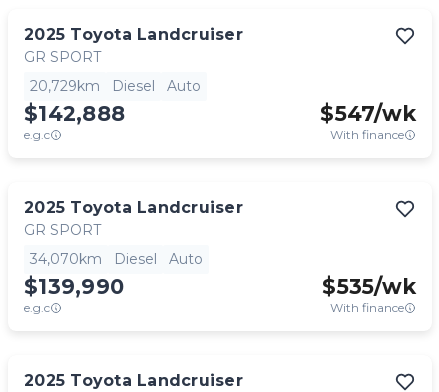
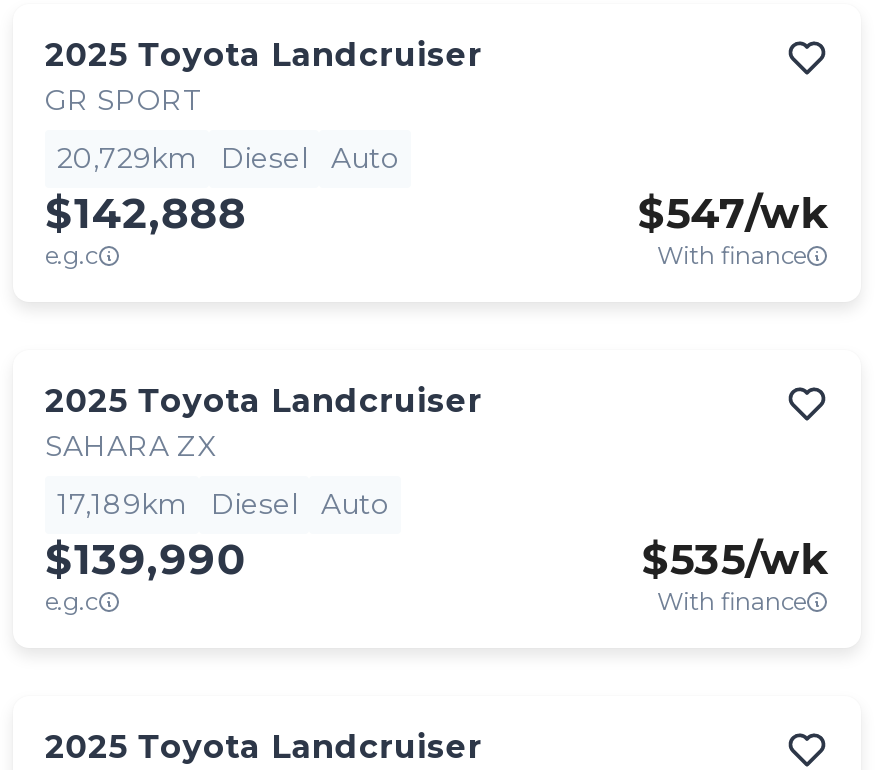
- GR SPORT
+ SAHARA ZX

- 34,070km Diesel Auto
+ 17,189km Diesel Auto
